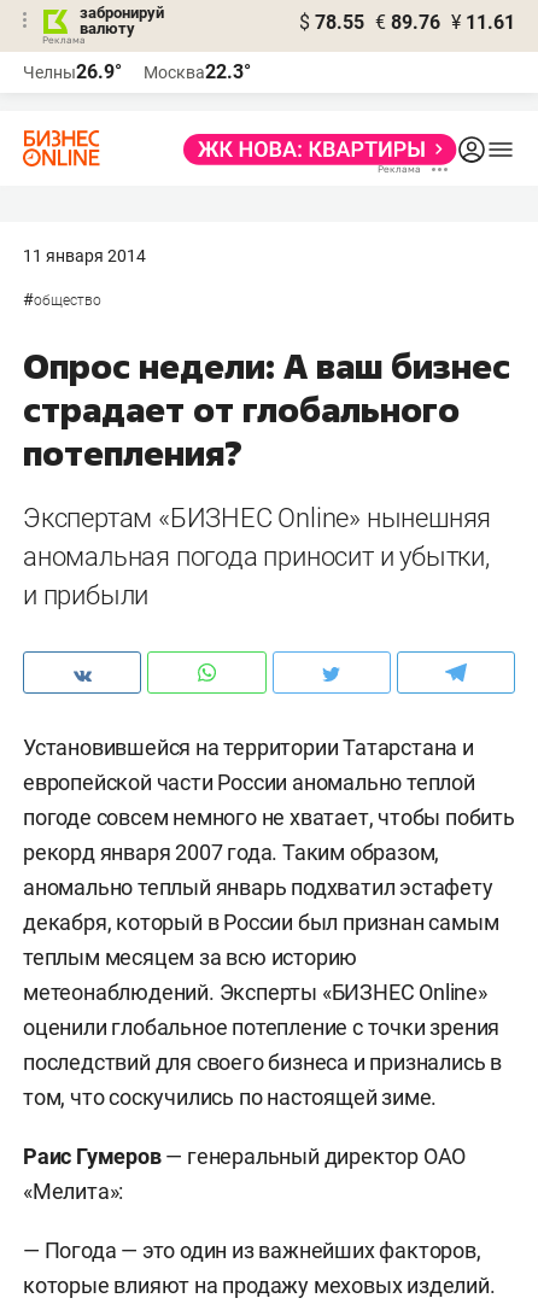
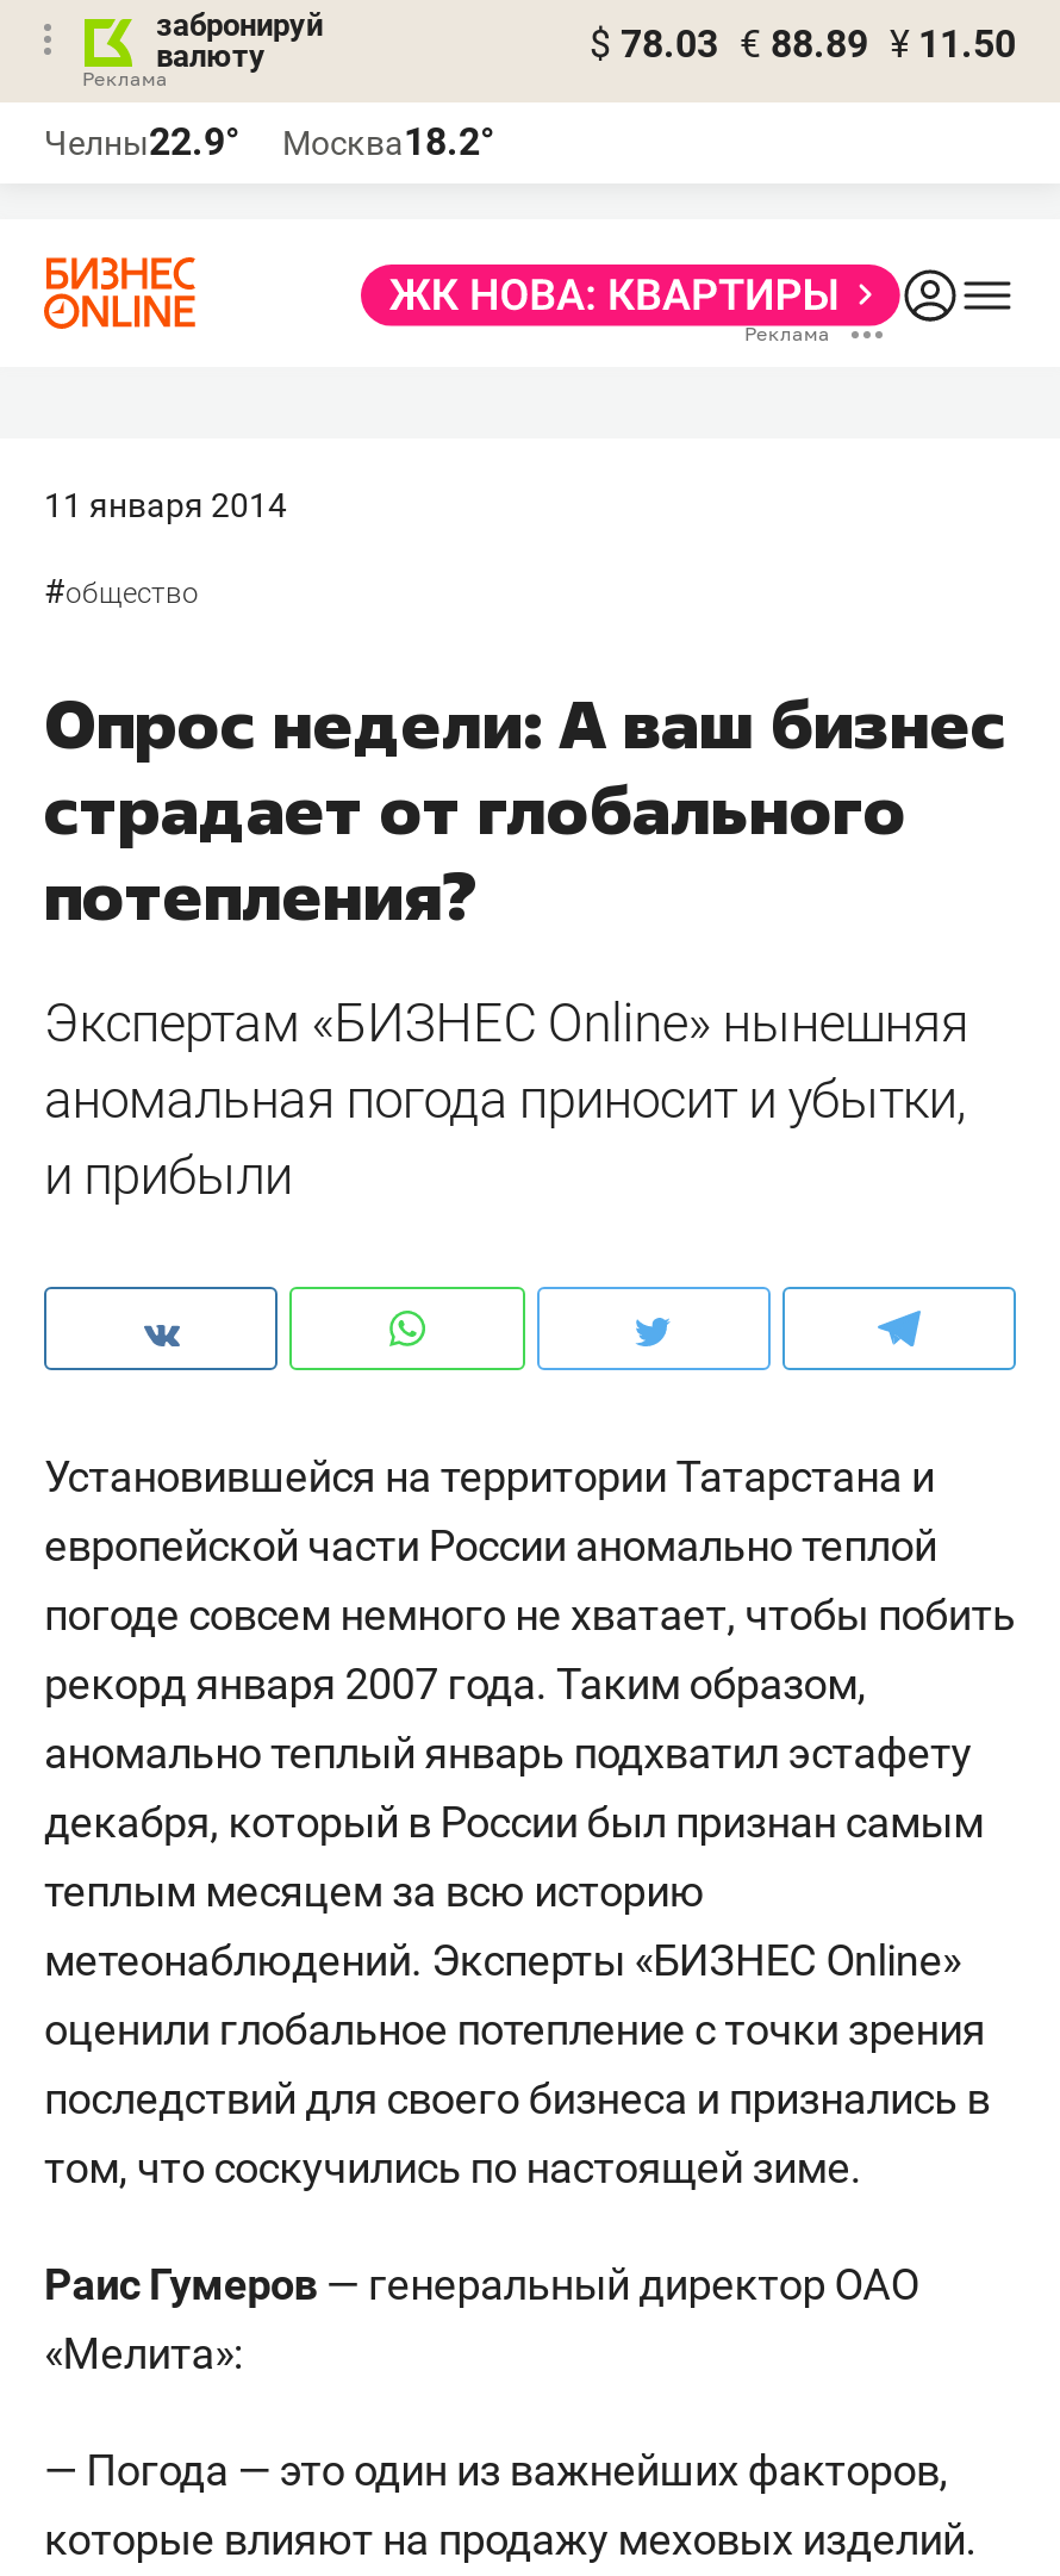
- $ 78.55 € 89.76 ¥ 11.61
+ $ 78.03 € 88.89 ¥ 11.50

- Челны26.9°
+ Челны22.9°

- Москва22.3°
+ Москва18.2°
